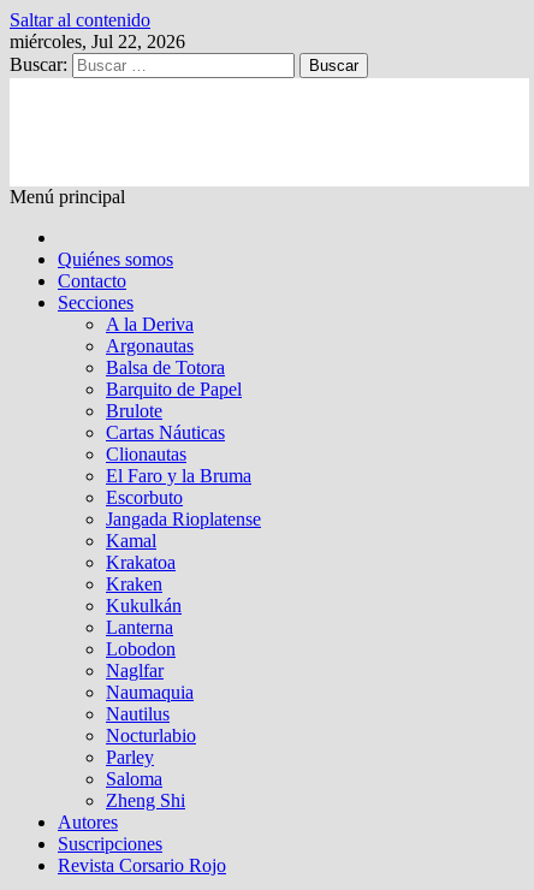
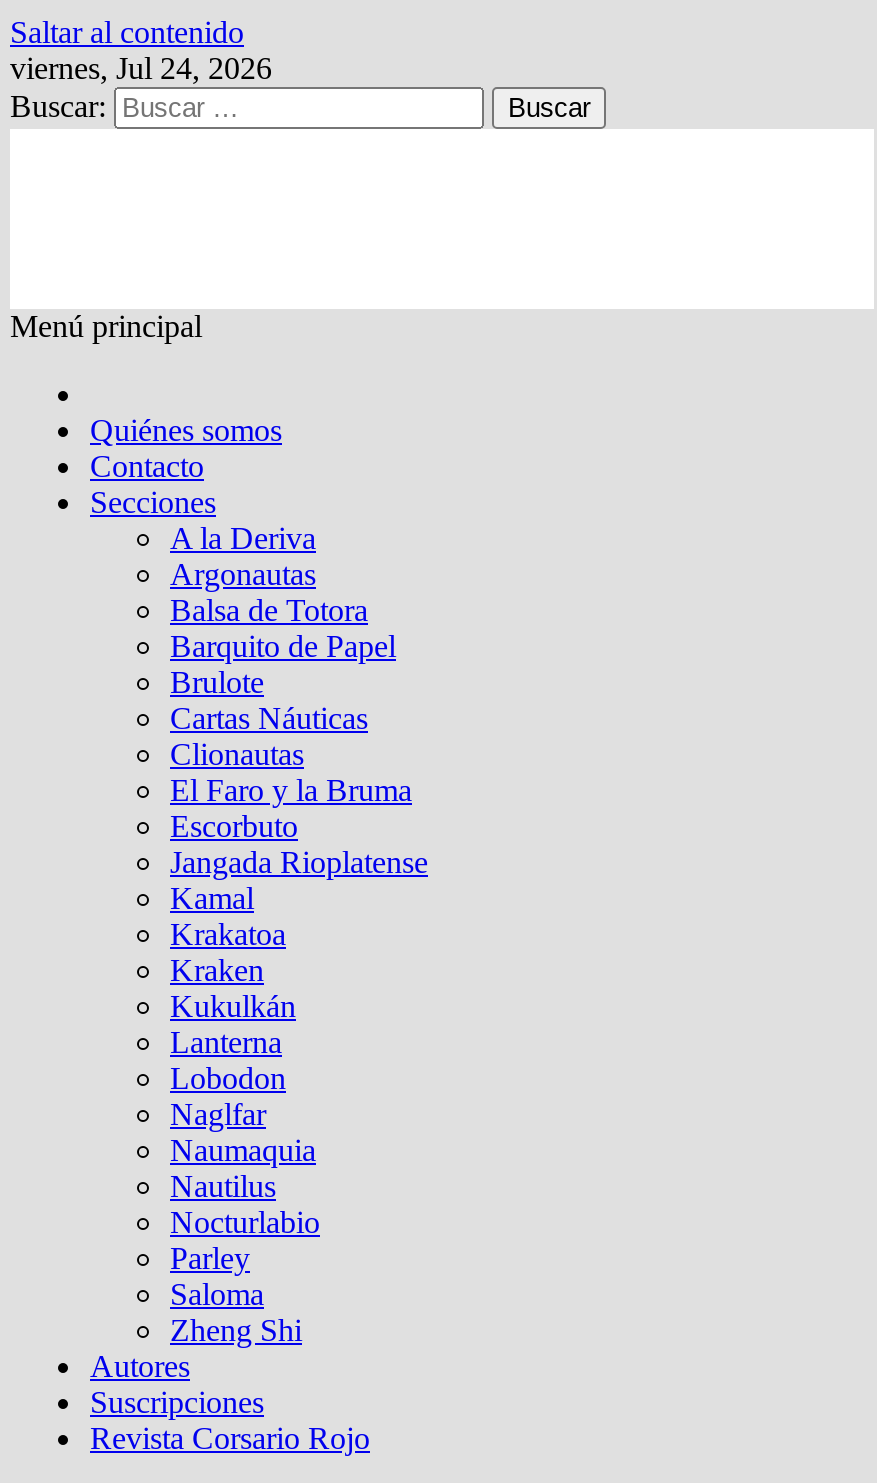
- miércoles, Jul 22, 2026
+ viernes, Jul 24, 2026
